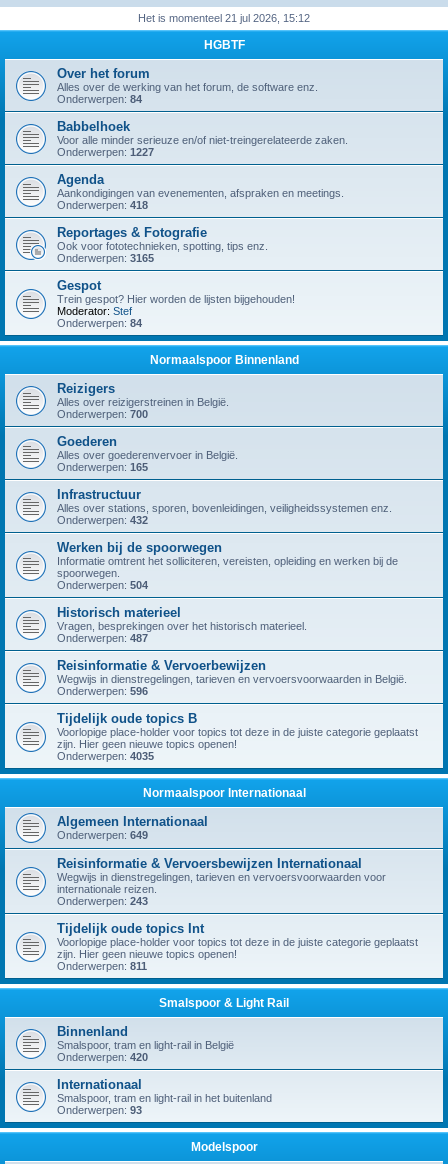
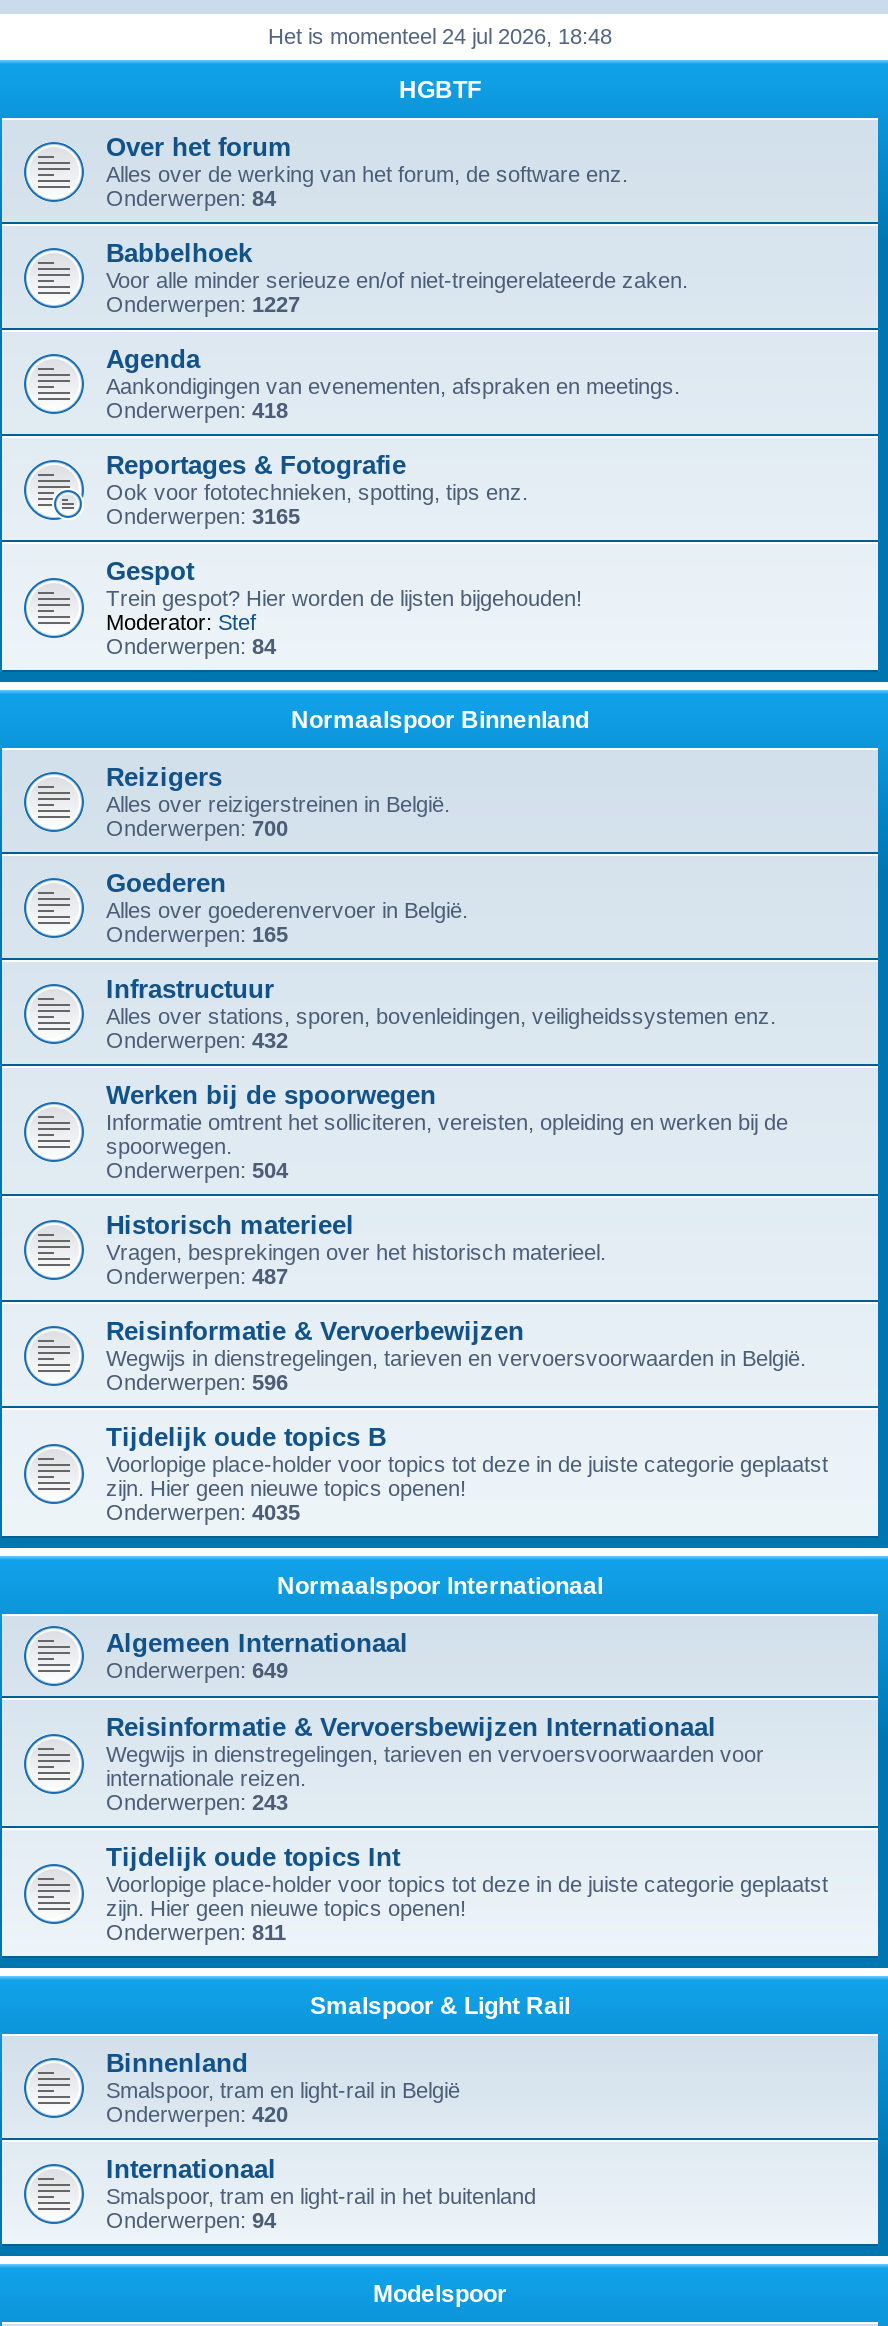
- Het is momenteel 21 jul 2026, 15:12
+ Het is momenteel 24 jul 2026, 18:48

- Onderwerpen: 93
+ Onderwerpen: 94
